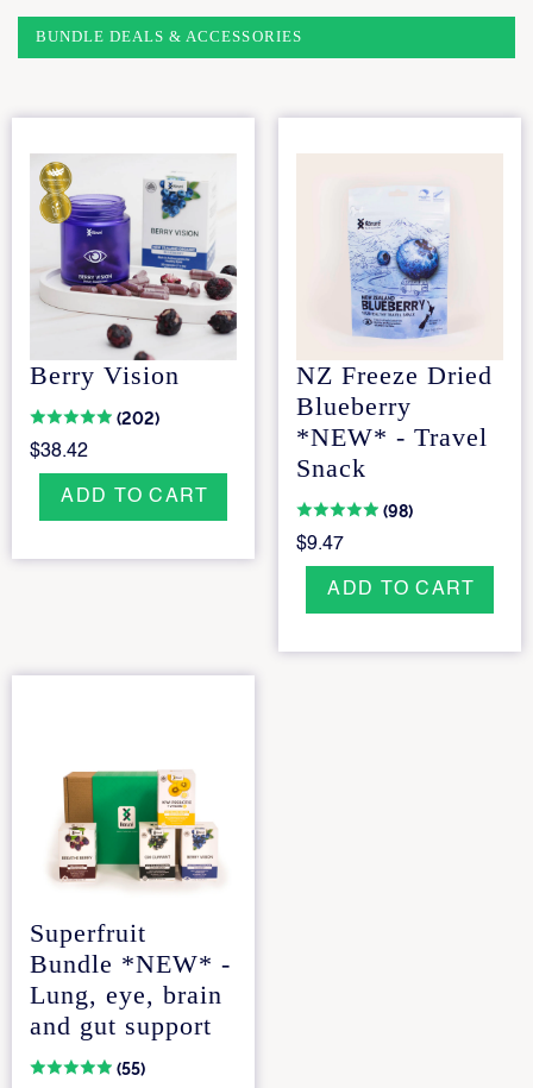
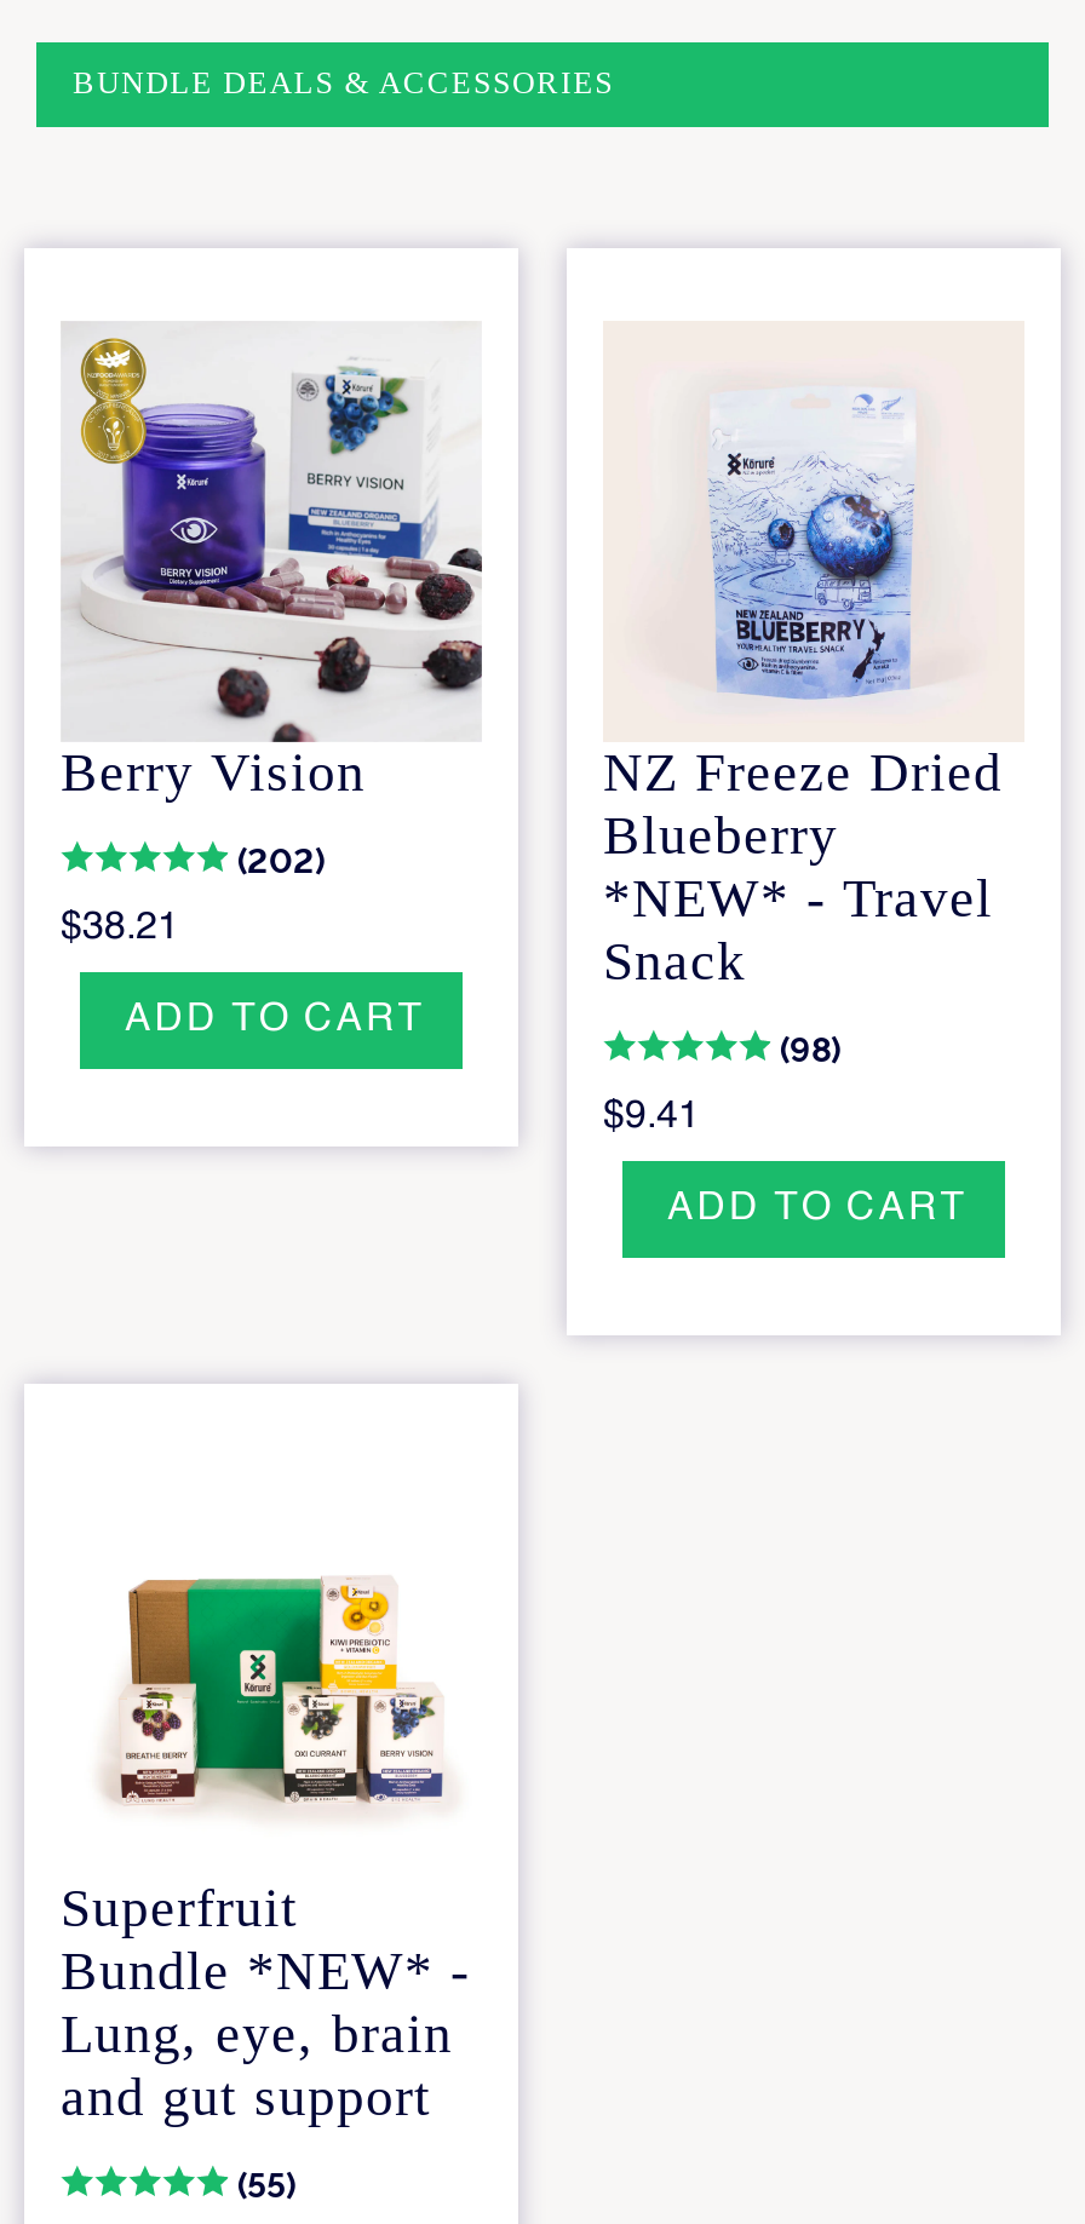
- $38.42
+ $38.21

- $9.47
+ $9.41
